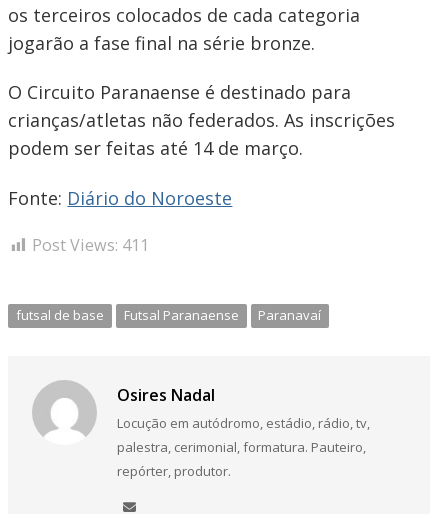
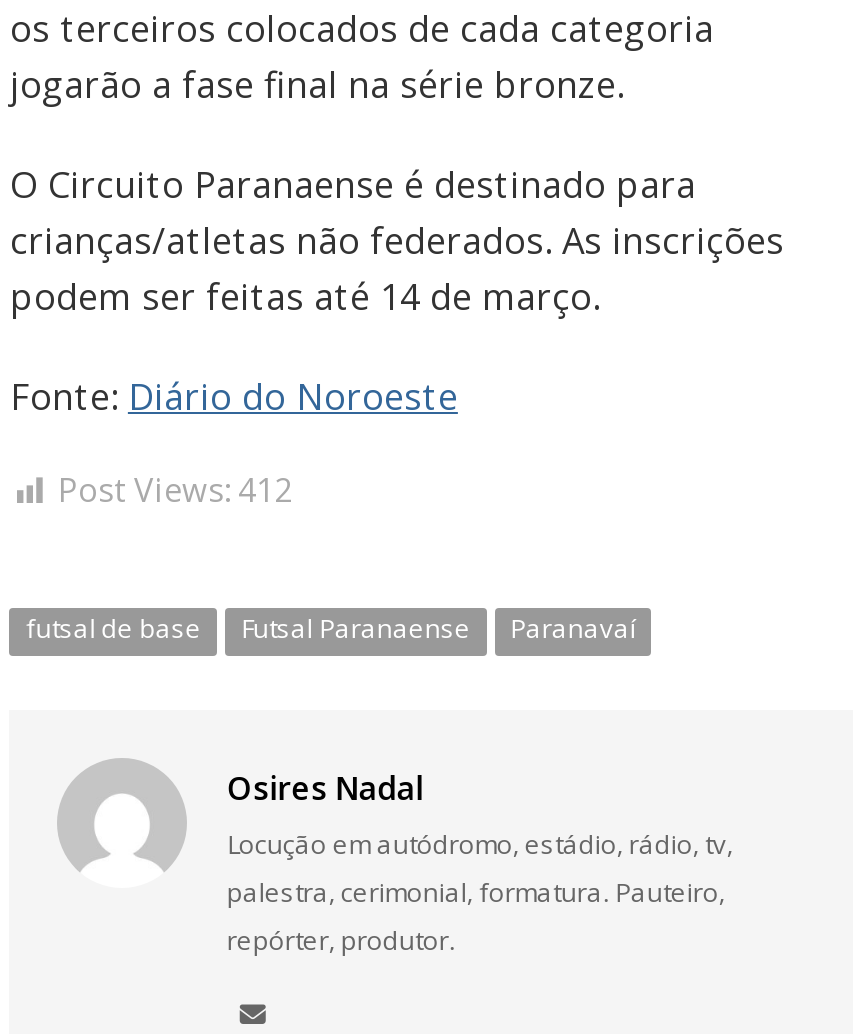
- Post Views: 411
+ Post Views: 412
